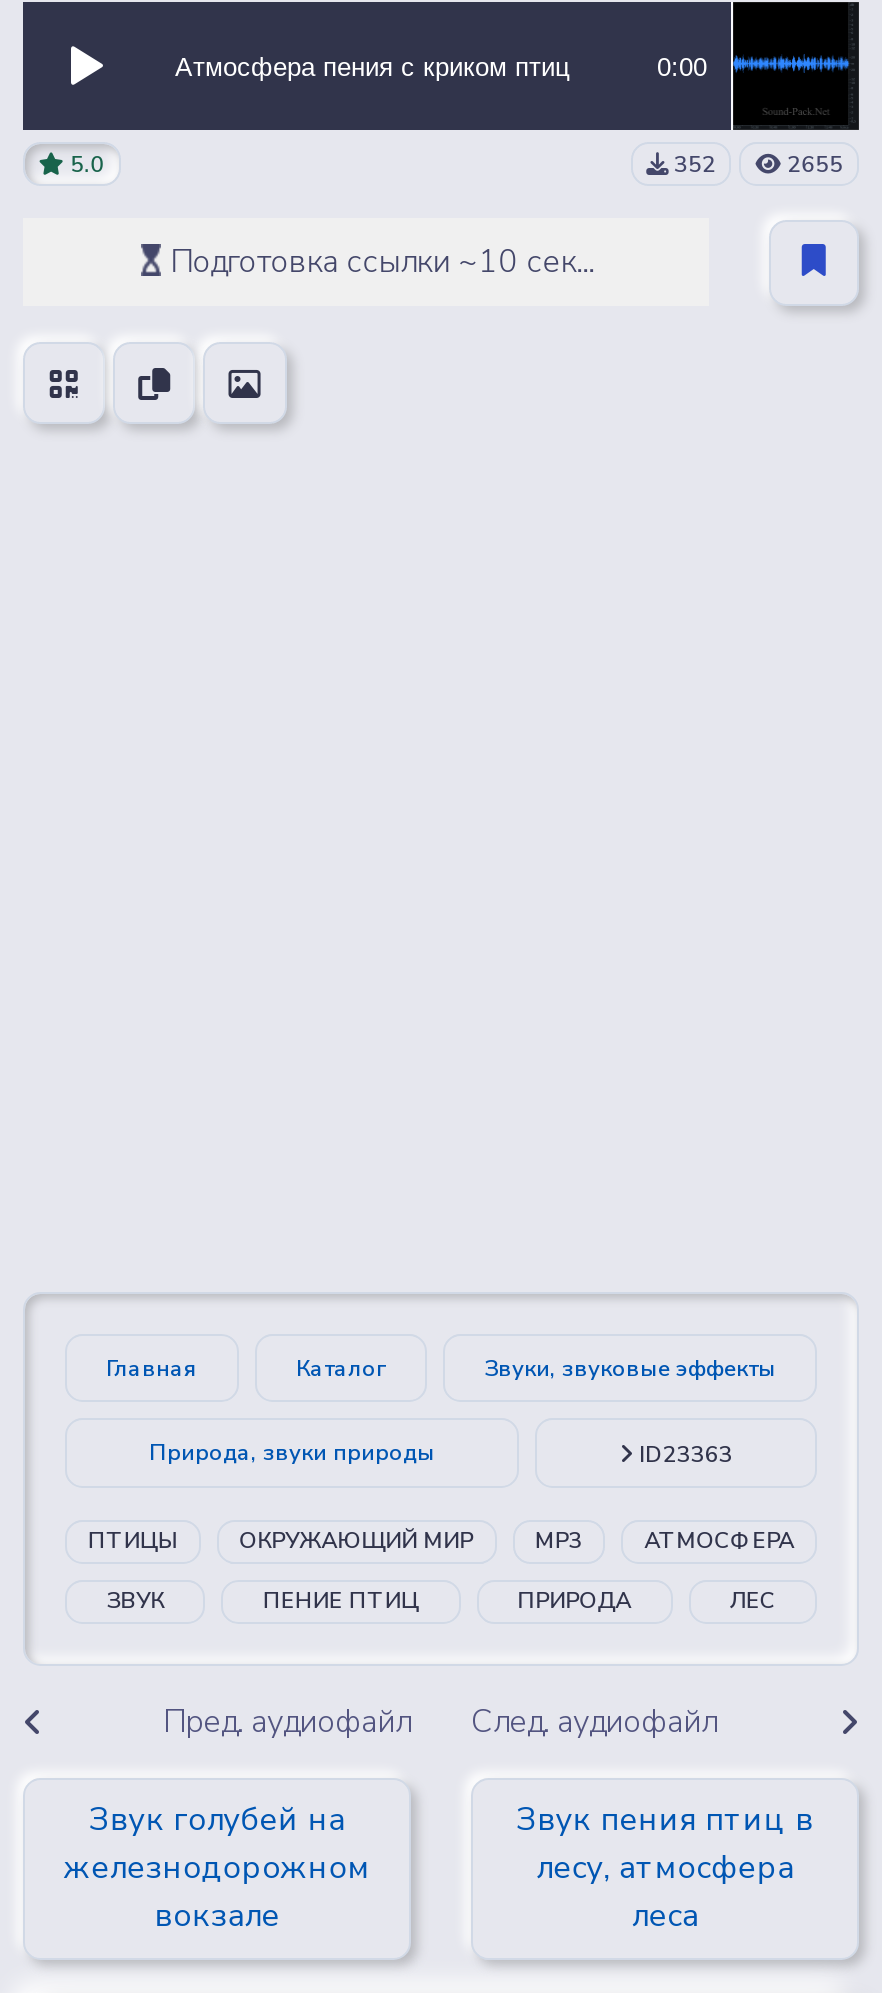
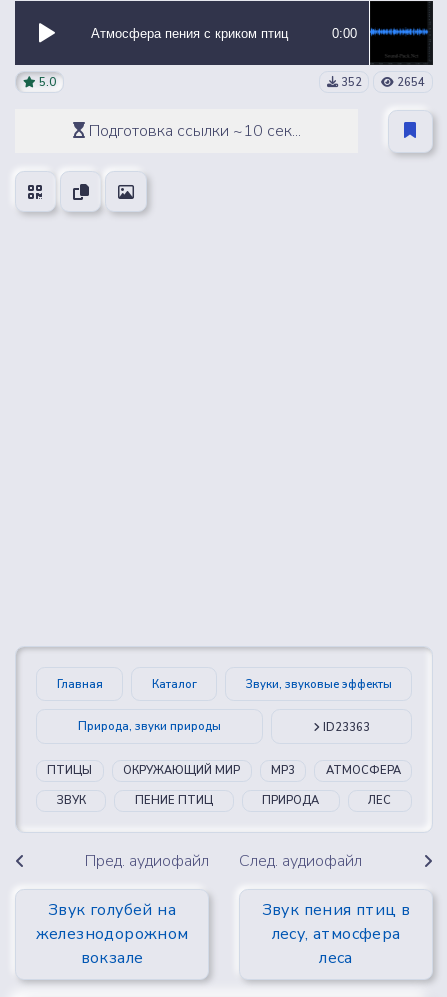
- 2655
+ 2654
